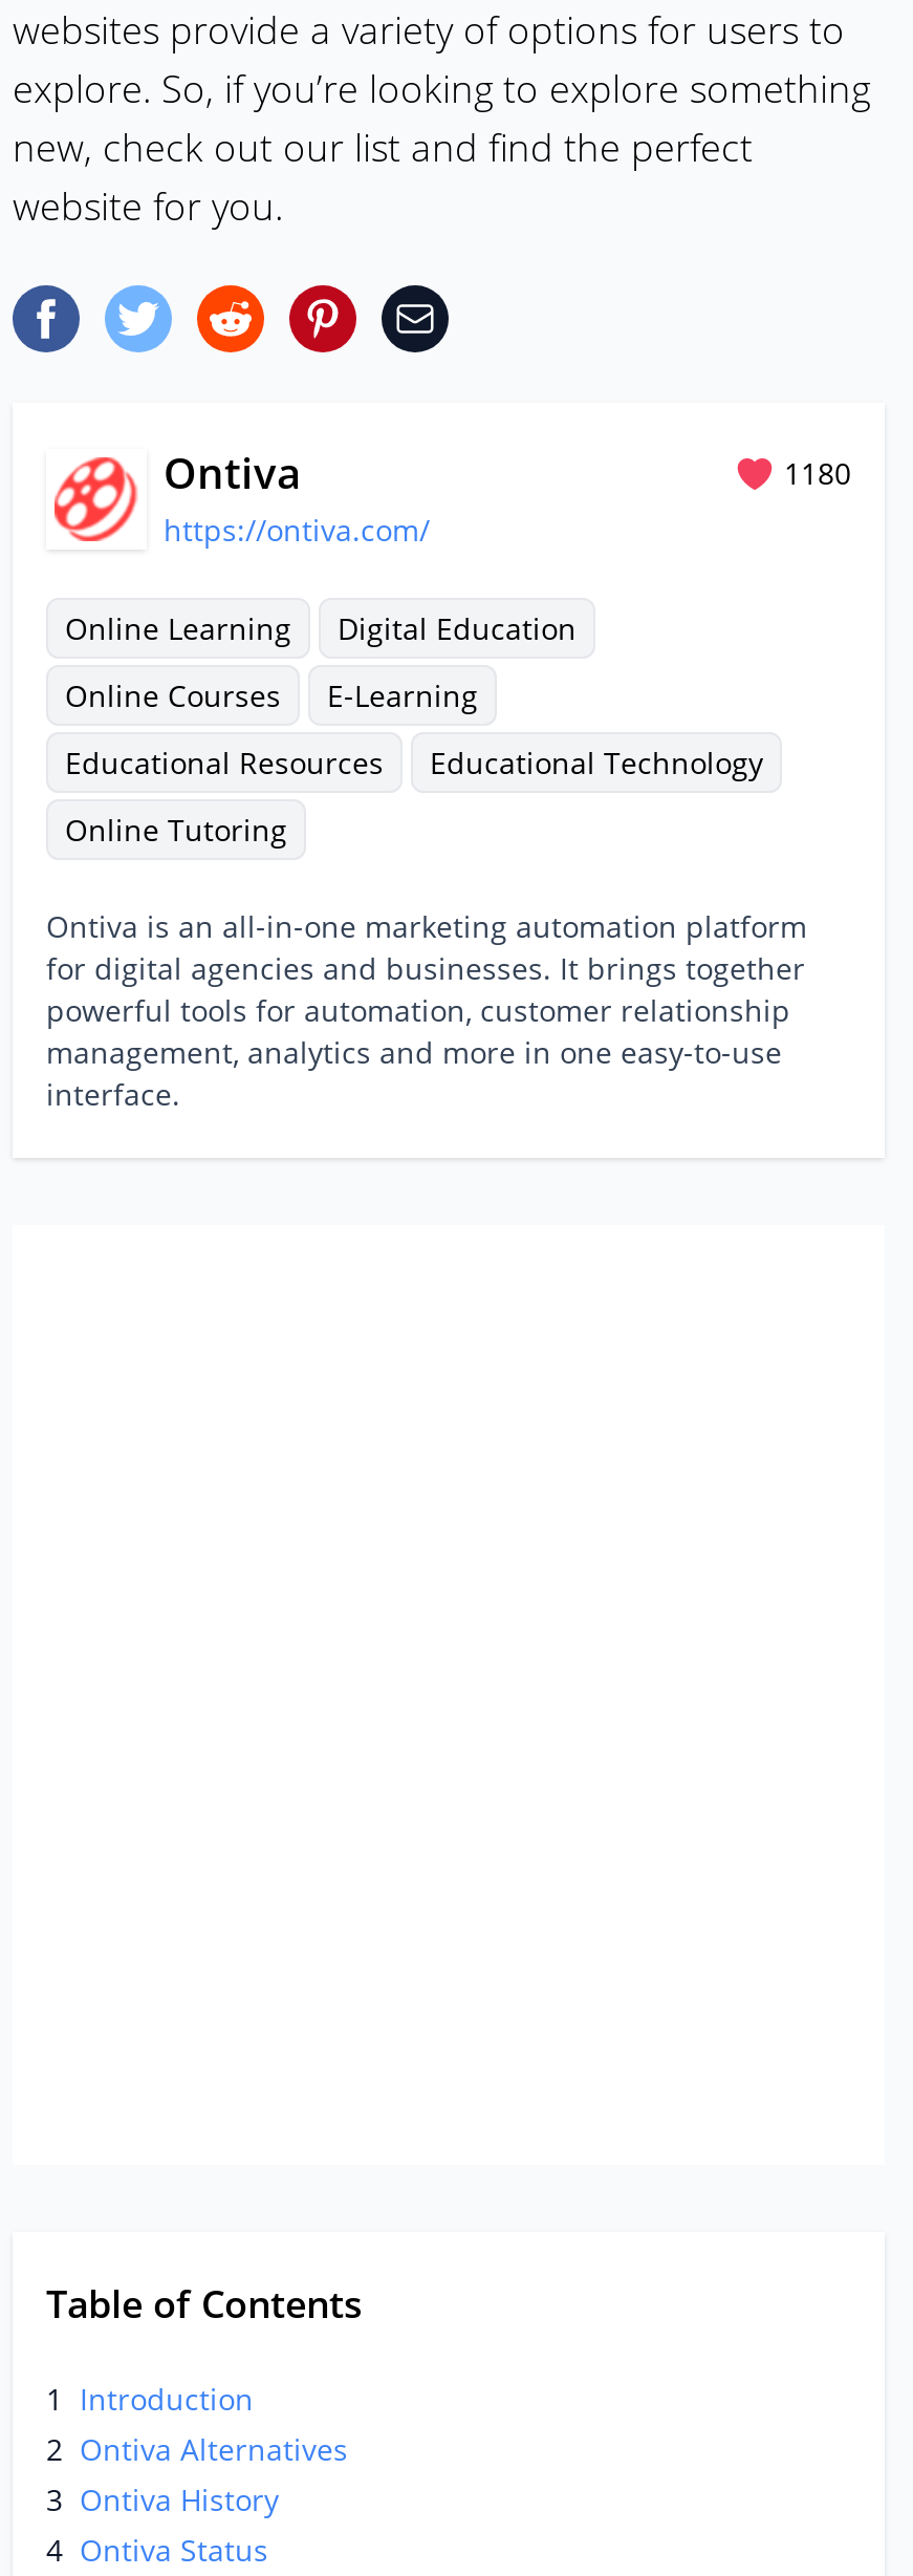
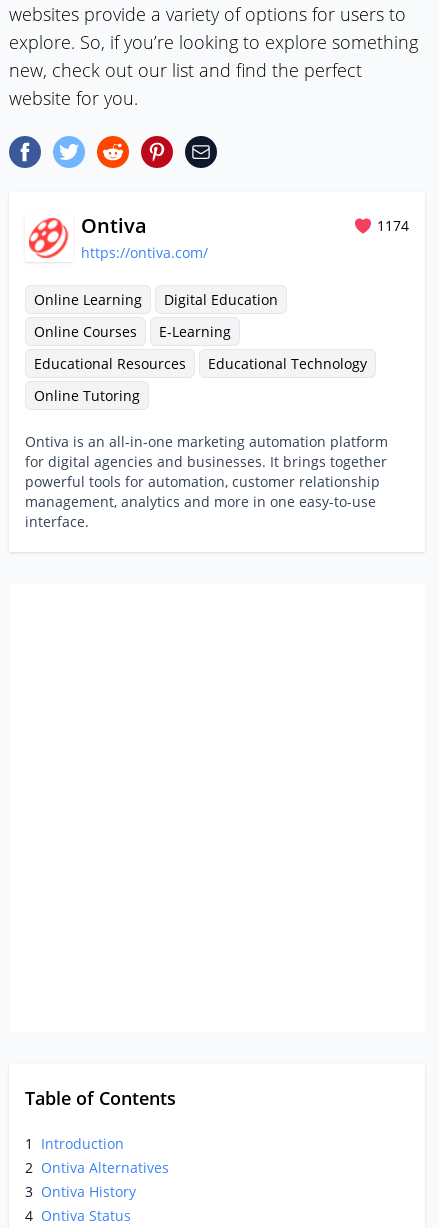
- 1180
+ 1174
